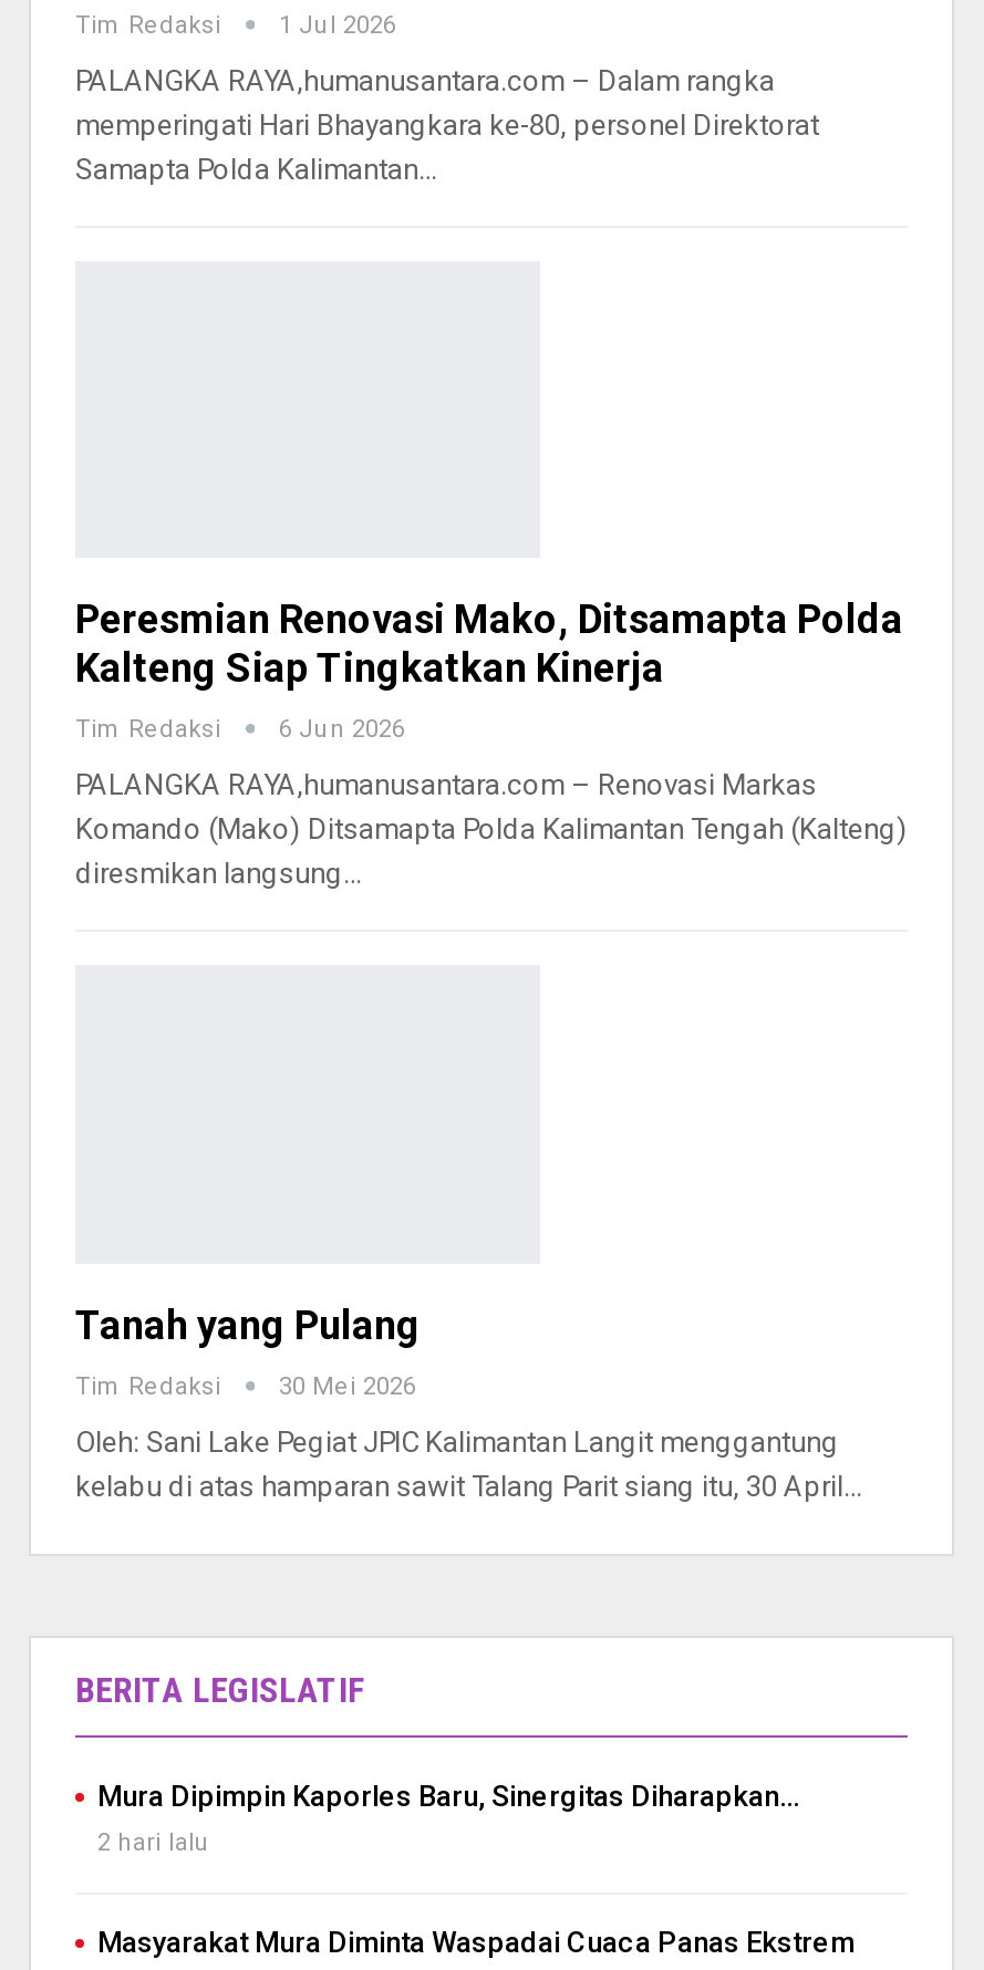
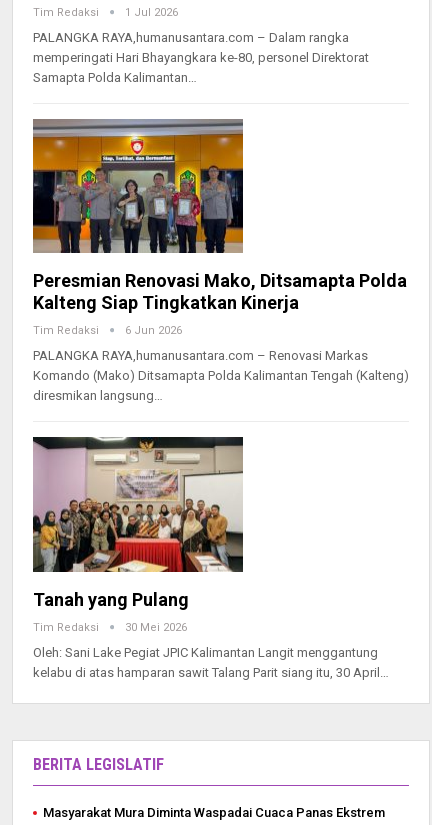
+ [image]

+ [image]

- Mura Dipimpin Kaporles Baru, Sinergitas Diharapkan…
- 2 hari lalu
